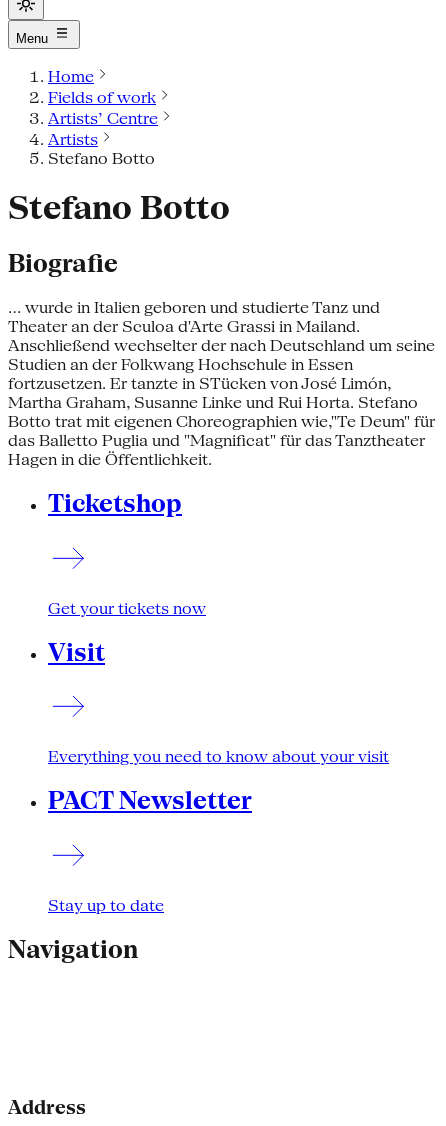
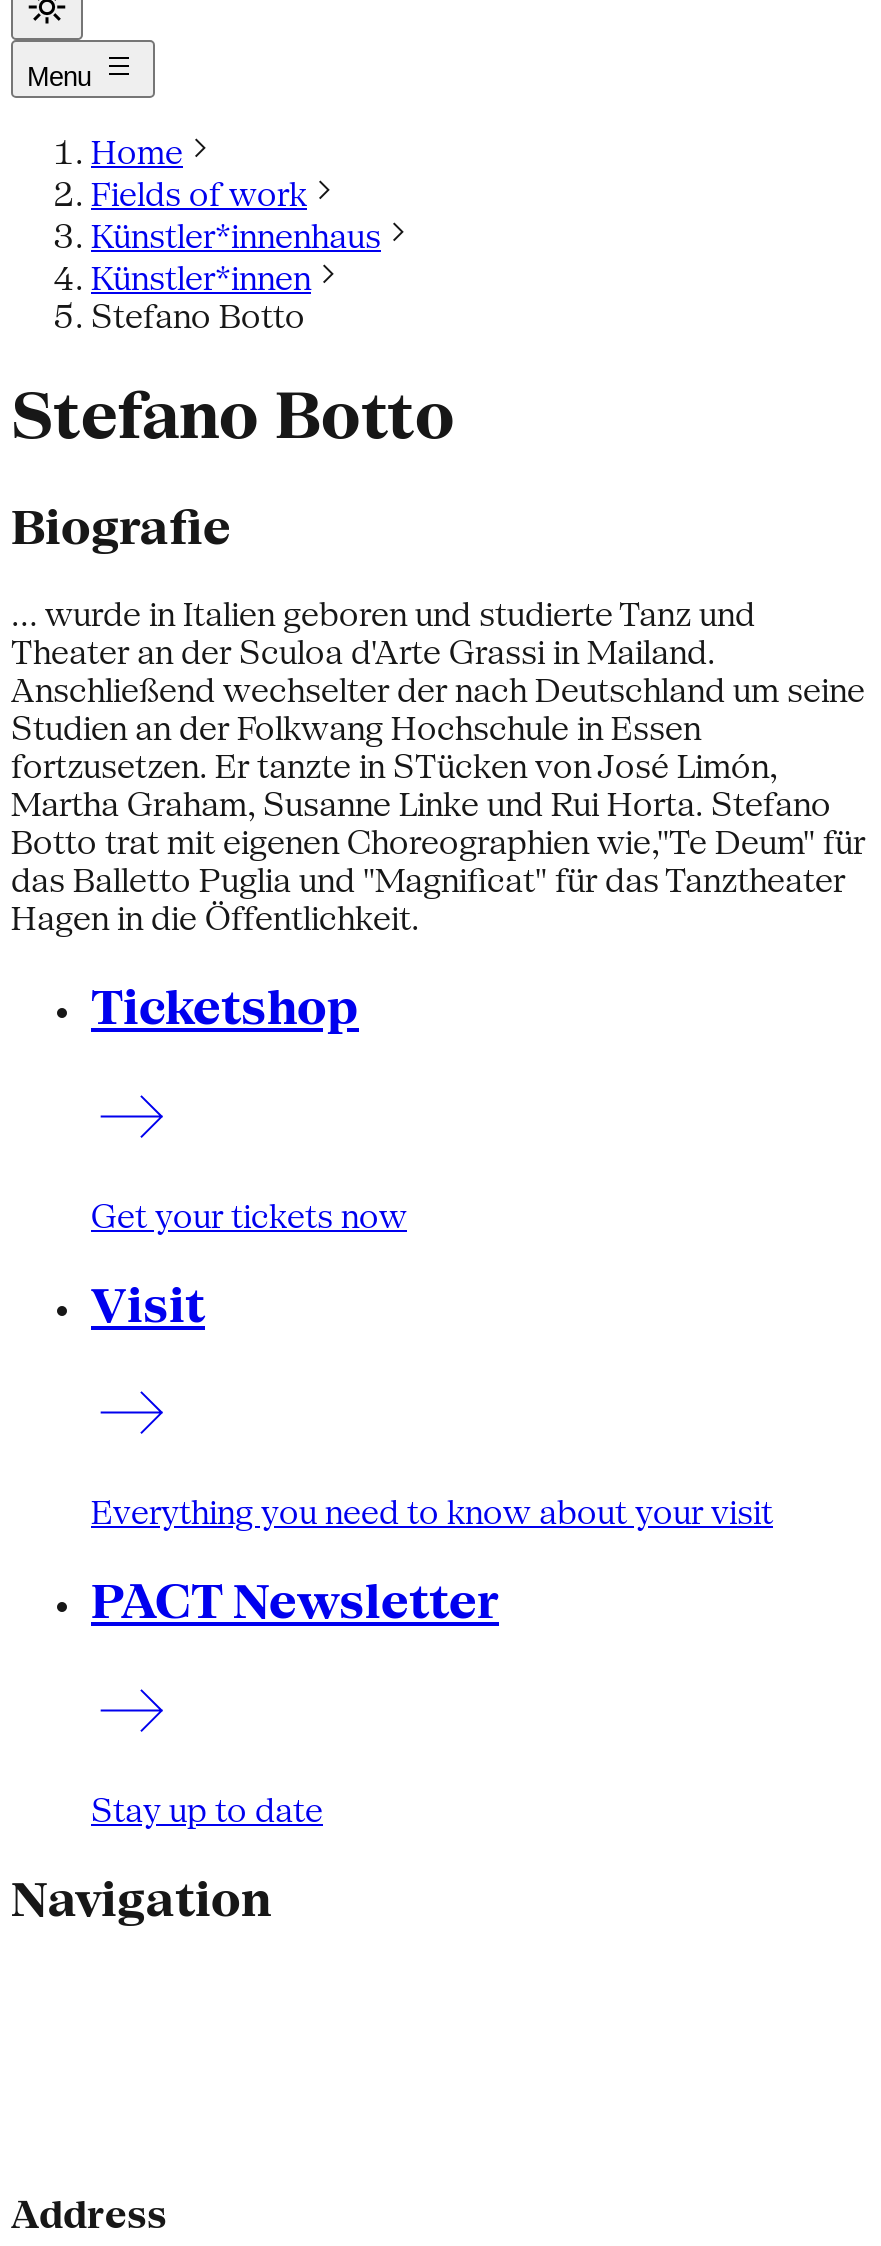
- Artists’ Centre
- Artists
+ Künstler*innenhaus
+ Künstler*innen
